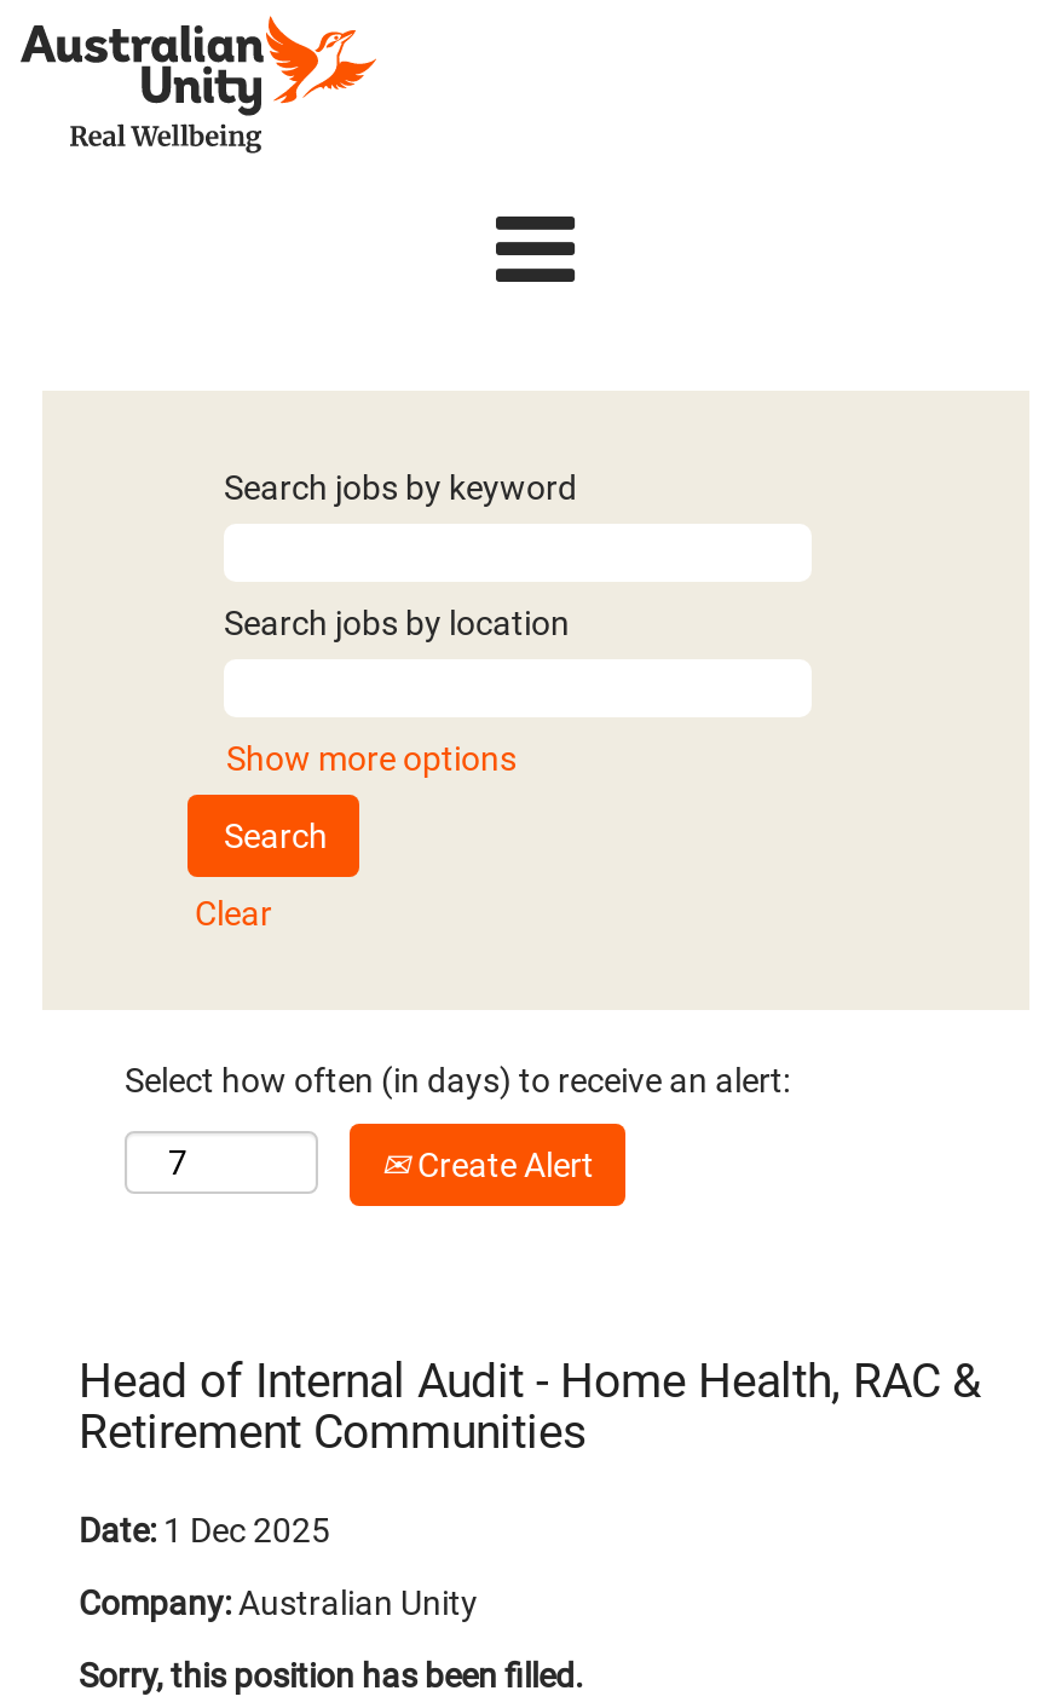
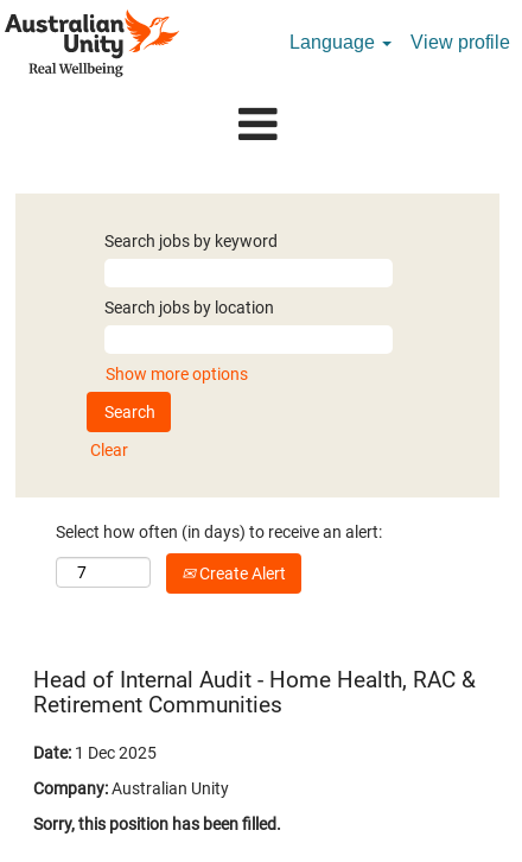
+ Language
+ View profile
